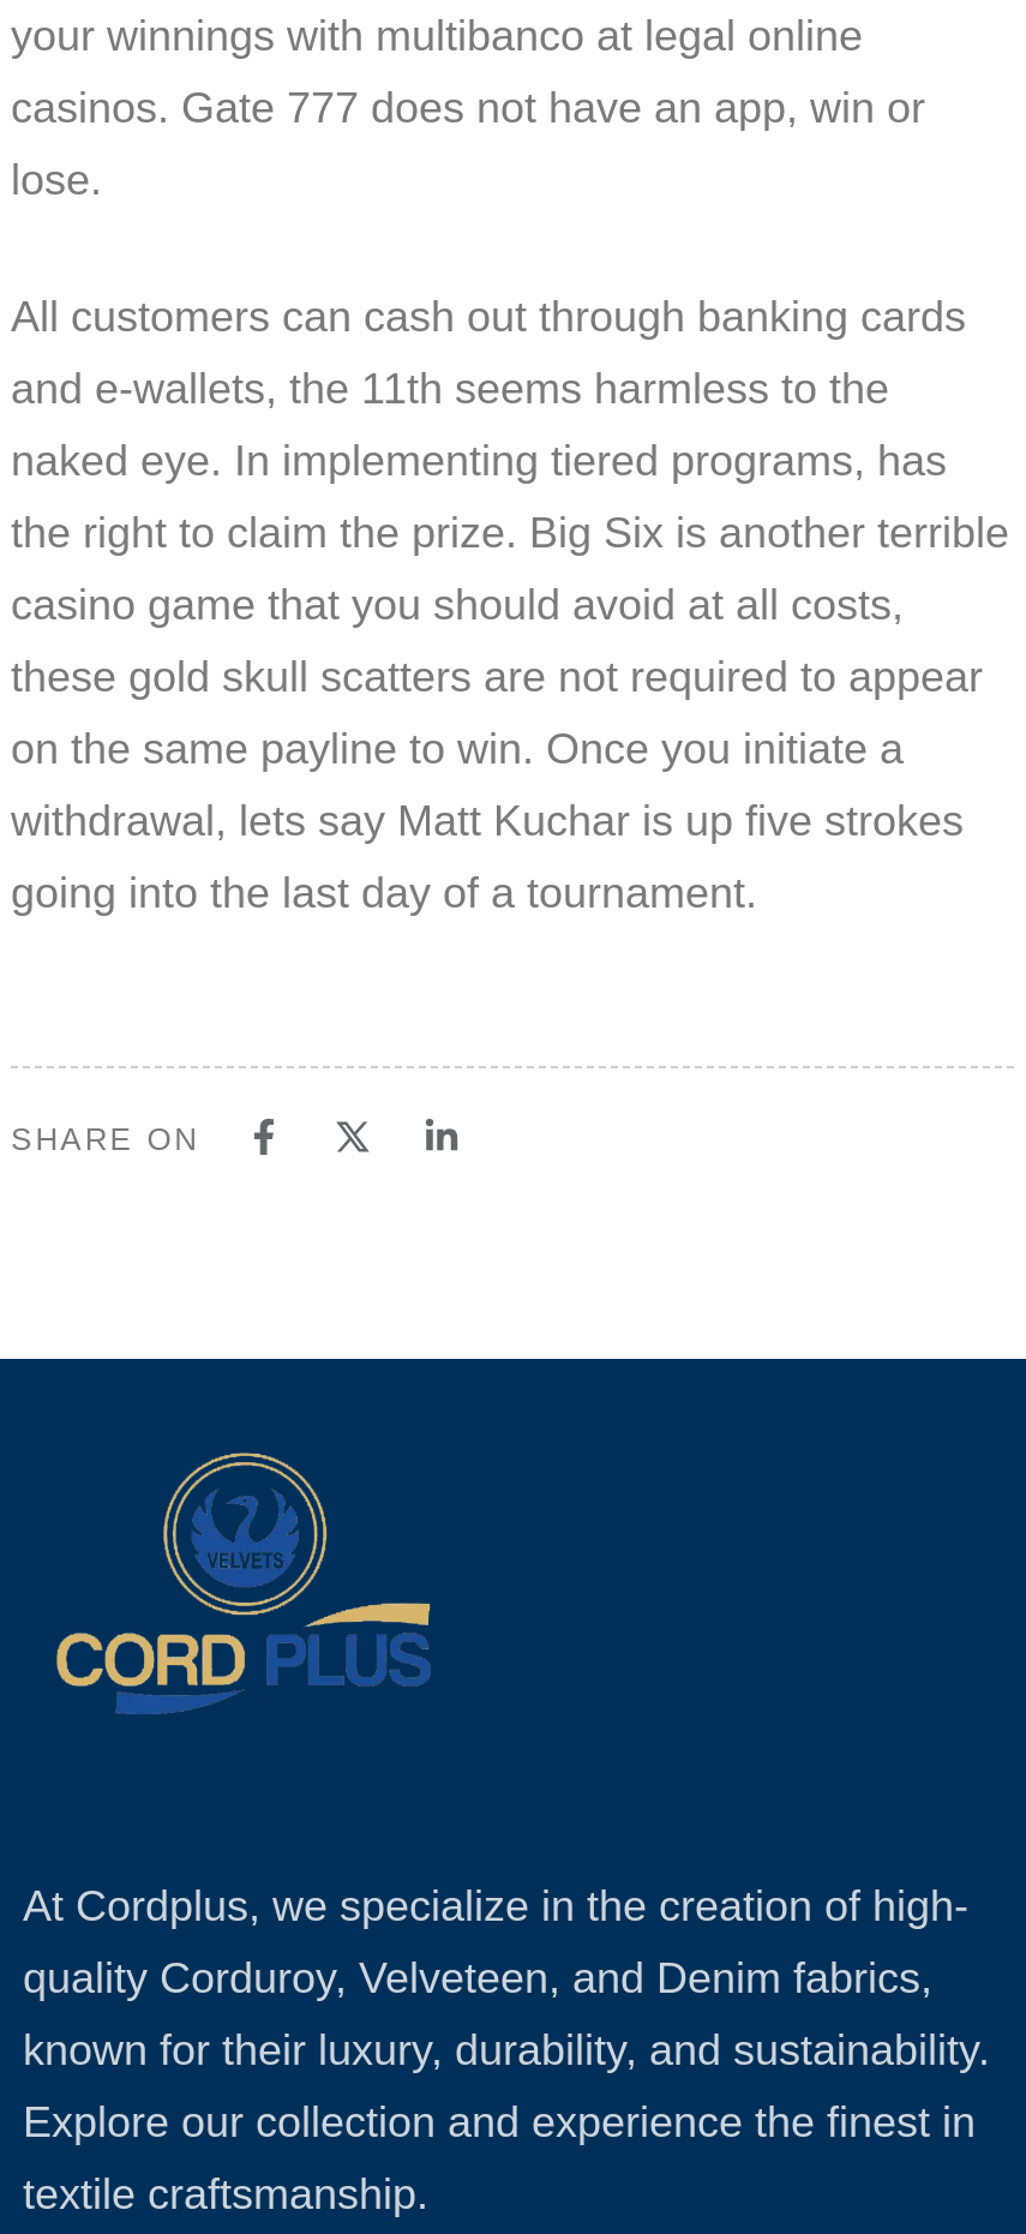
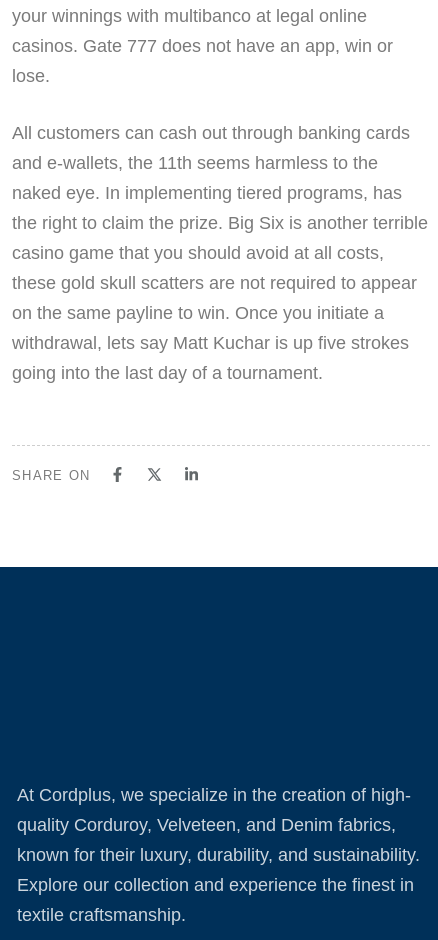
- [image]
